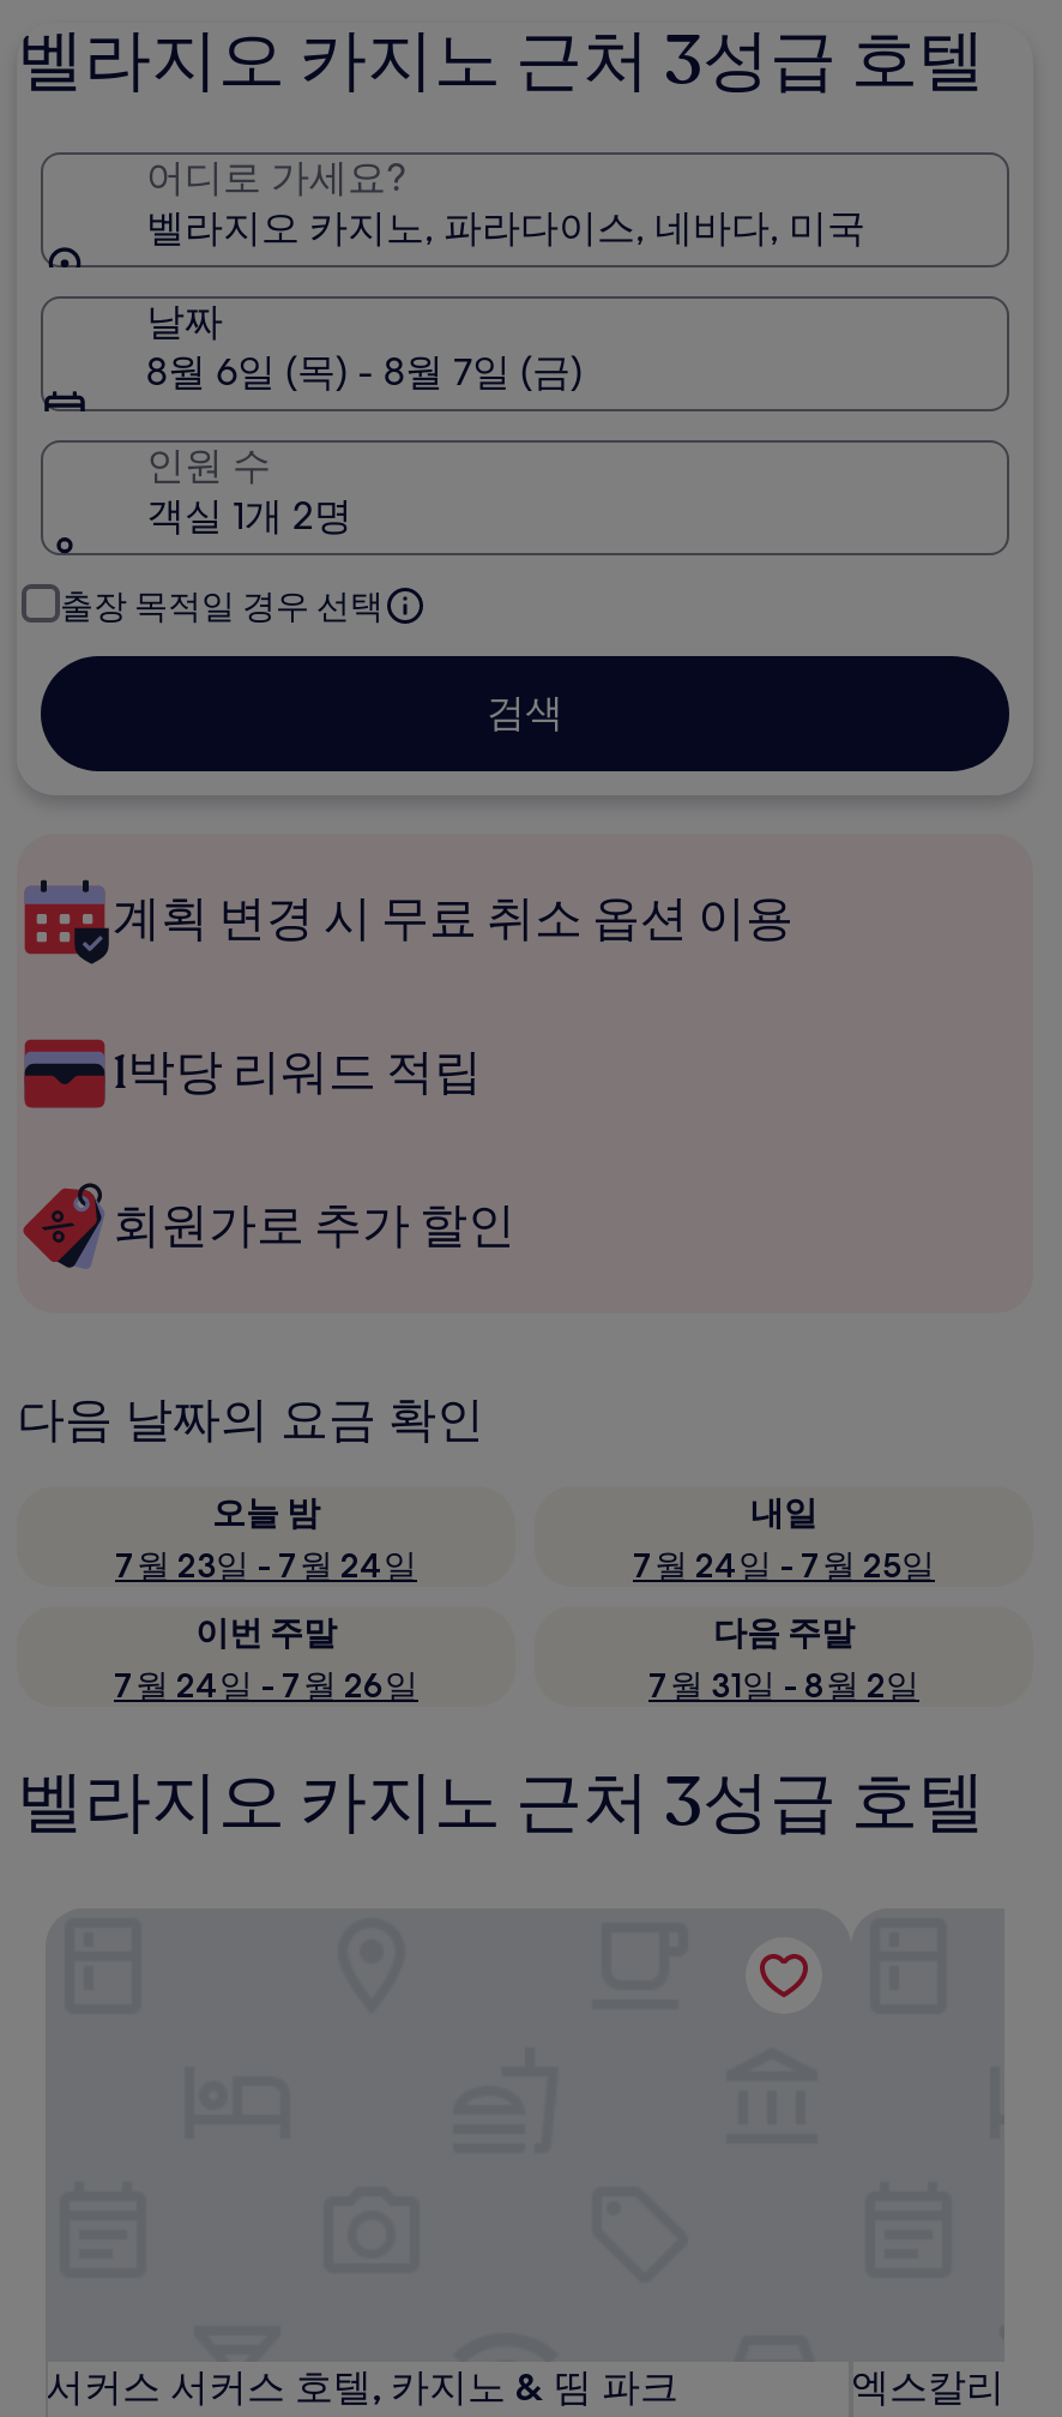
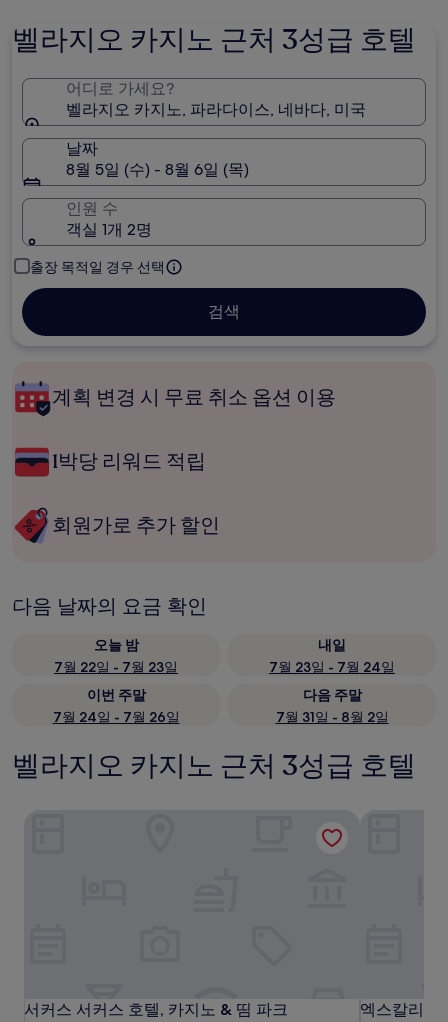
- 8월 6일 (목) - 8월 7일 (금)
+ 8월 5일 (수) - 8월 6일 (목)

- 7월 23일 - 7월 24일
+ 7월 22일 - 7월 23일

- 7월 24일 - 7월 25일
+ 7월 23일 - 7월 24일
